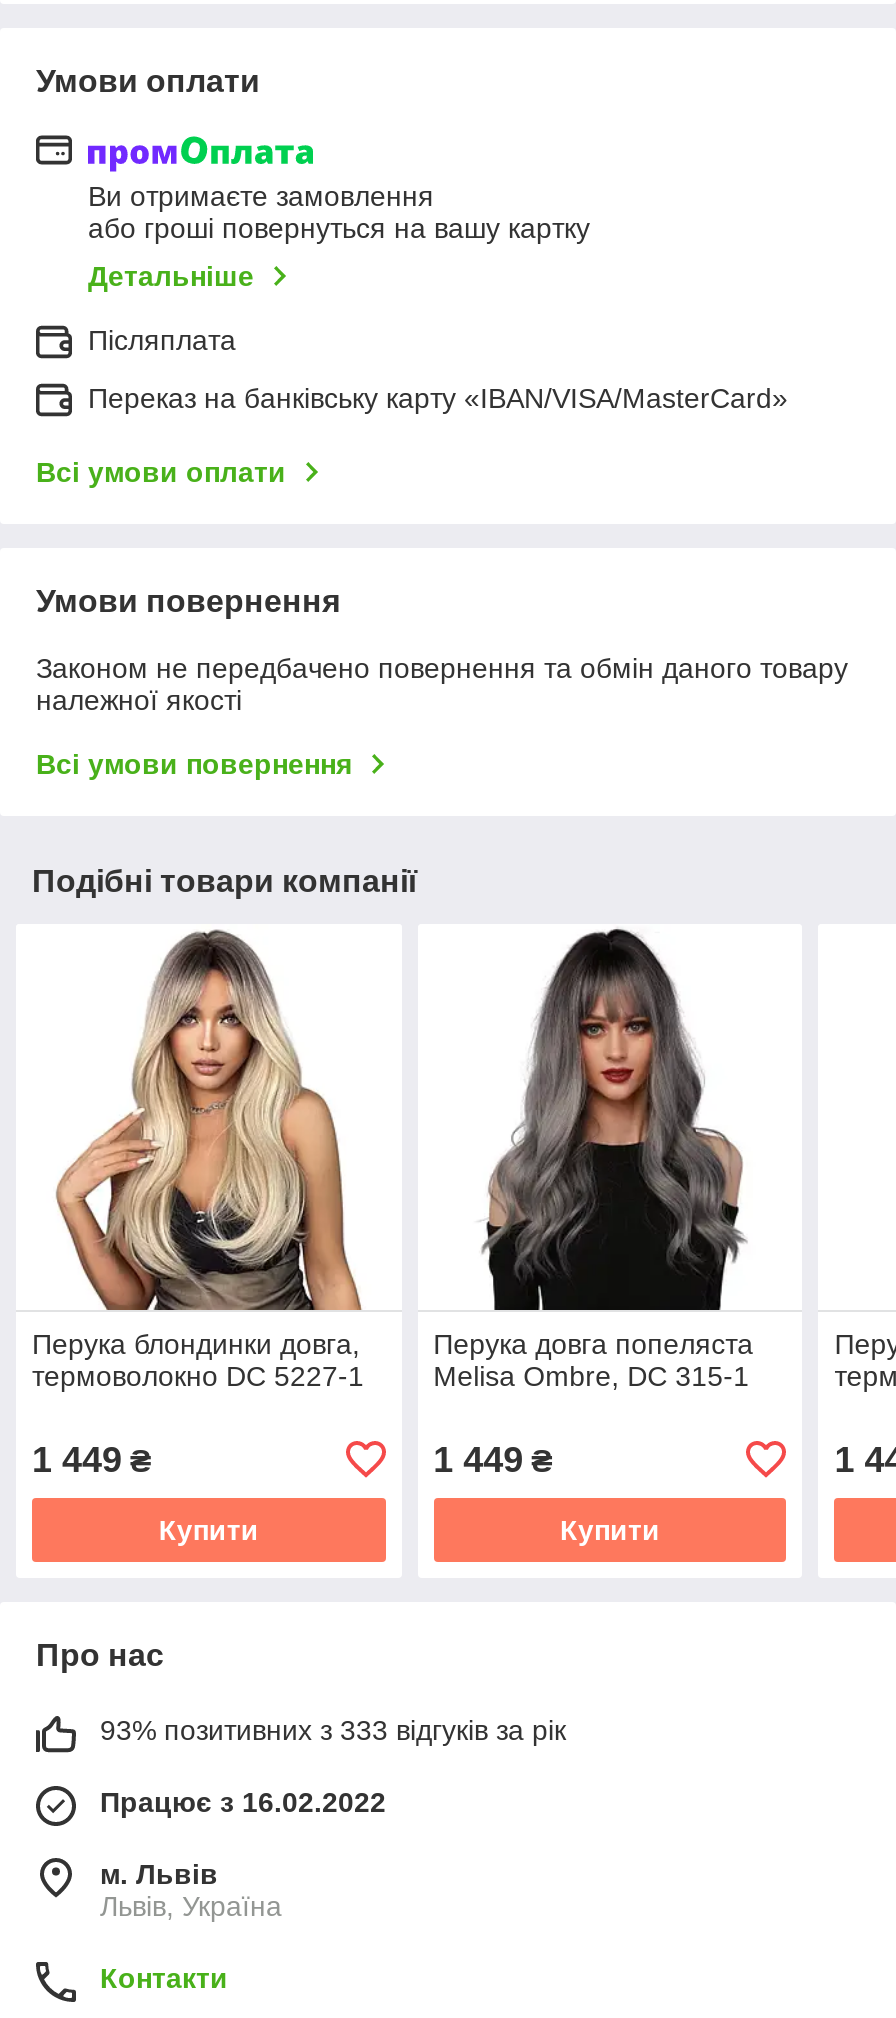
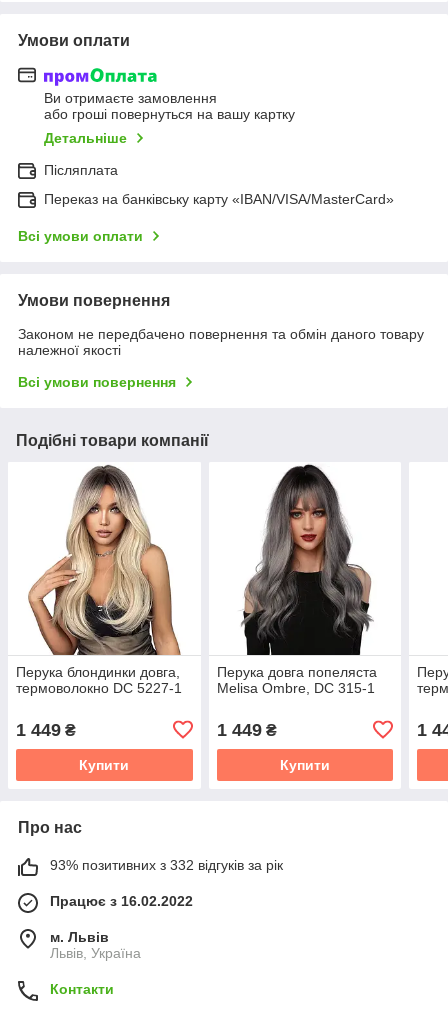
- 93% позитивних з 333 відгуків за рік
+ 93% позитивних з 332 відгуків за рік
